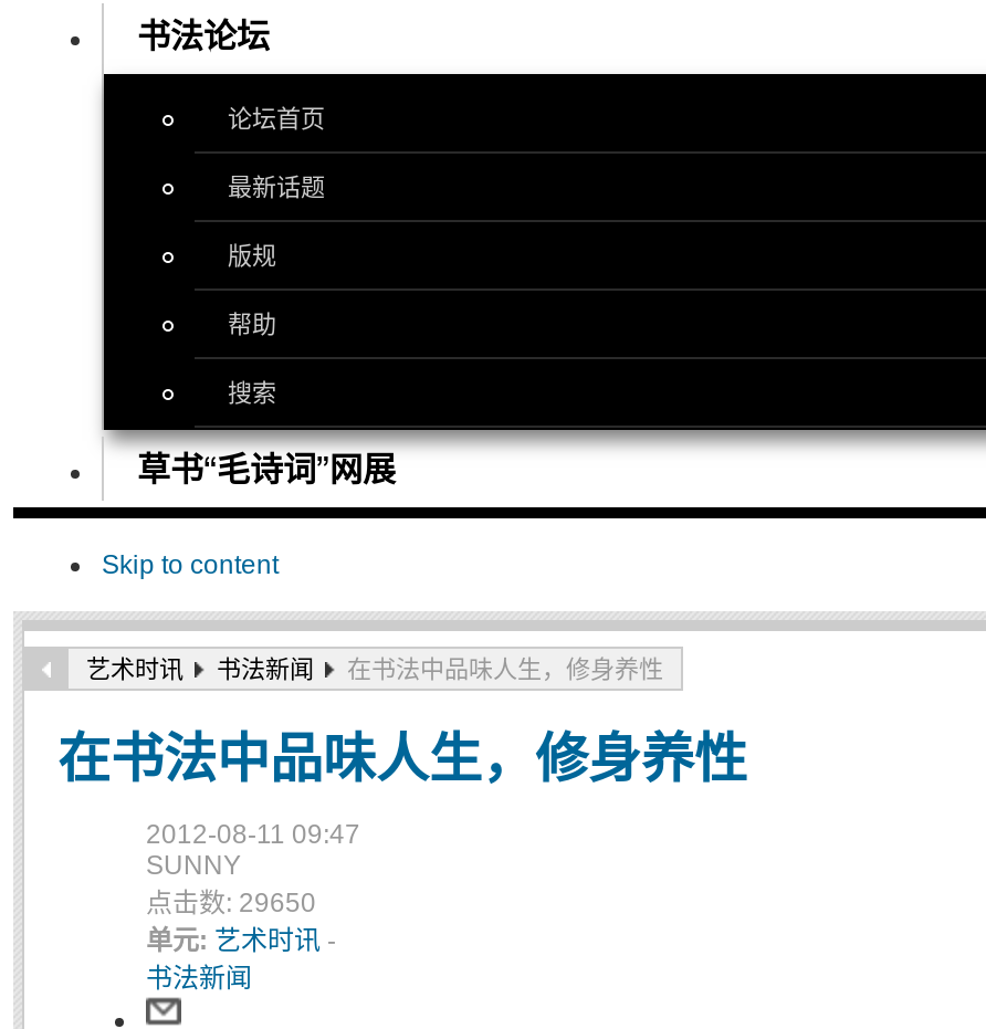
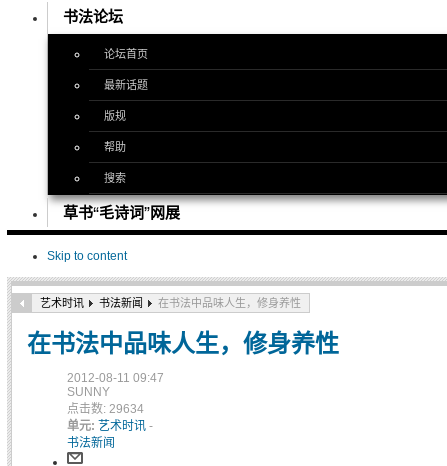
- 点击数: 29650
+ 点击数: 29634
